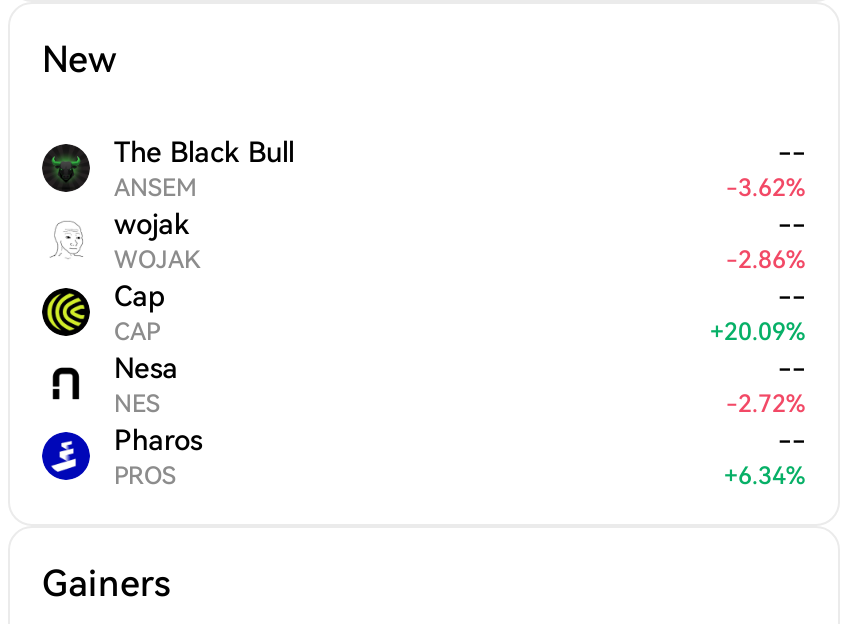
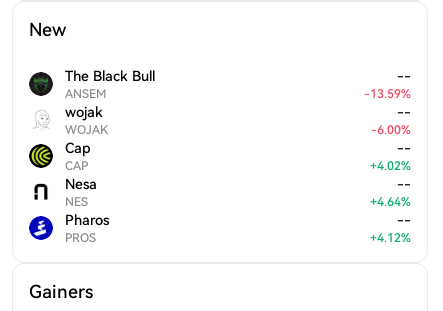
- -3.62%
+ -13.59%

- -2.86%
+ -6.00%

- +20.09%
+ +4.02%

- -2.72%
+ +4.64%

- +6.34%
+ +4.12%
